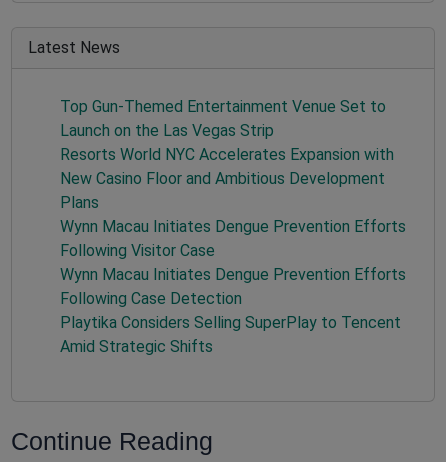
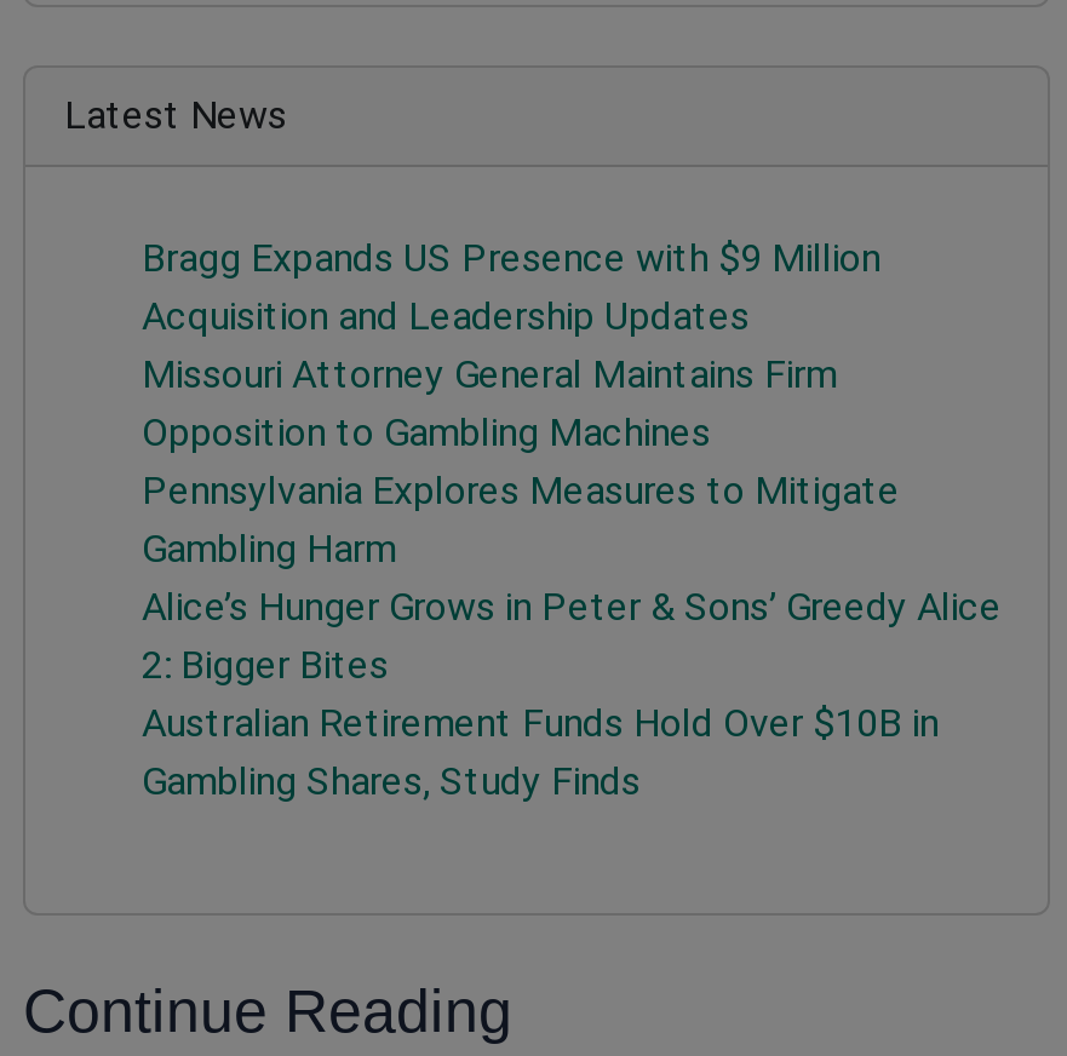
- Top Gun-Themed Entertainment Venue Set to
- Launch on the Las Vegas Strip
- Resorts World NYC Accelerates Expansion with
- New Casino Floor and Ambitious Development
- Plans
- Wynn Macau Initiates Dengue Prevention Efforts
- Following Visitor Case
- Wynn Macau Initiates Dengue Prevention Efforts
- Following Case Detection
- Playtika Considers Selling SuperPlay to Tencent
- Amid Strategic Shifts
+ Bragg Expands US Presence with $9 Million
+ Acquisition and Leadership Updates
+ Missouri Attorney General Maintains Firm
+ Opposition to Gambling Machines
+ Pennsylvania Explores Measures to Mitigate
+ Gambling Harm
+ Alice’s Hunger Grows in Peter & Sons’ Greedy Alice
+ 2: Bigger Bites
+ Australian Retirement Funds Hold Over $10B in
+ Gambling Shares, Study Finds
